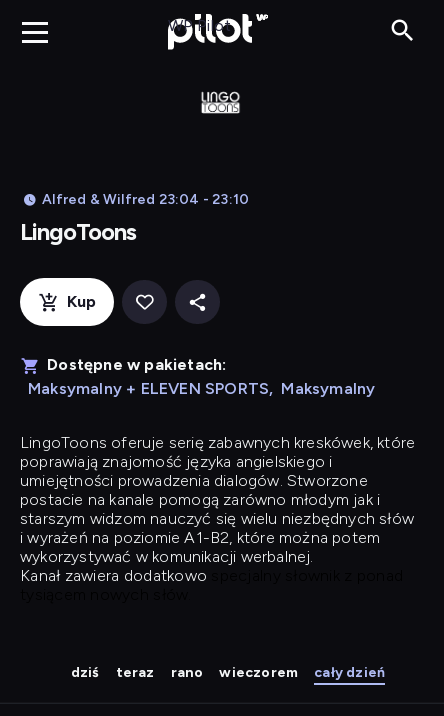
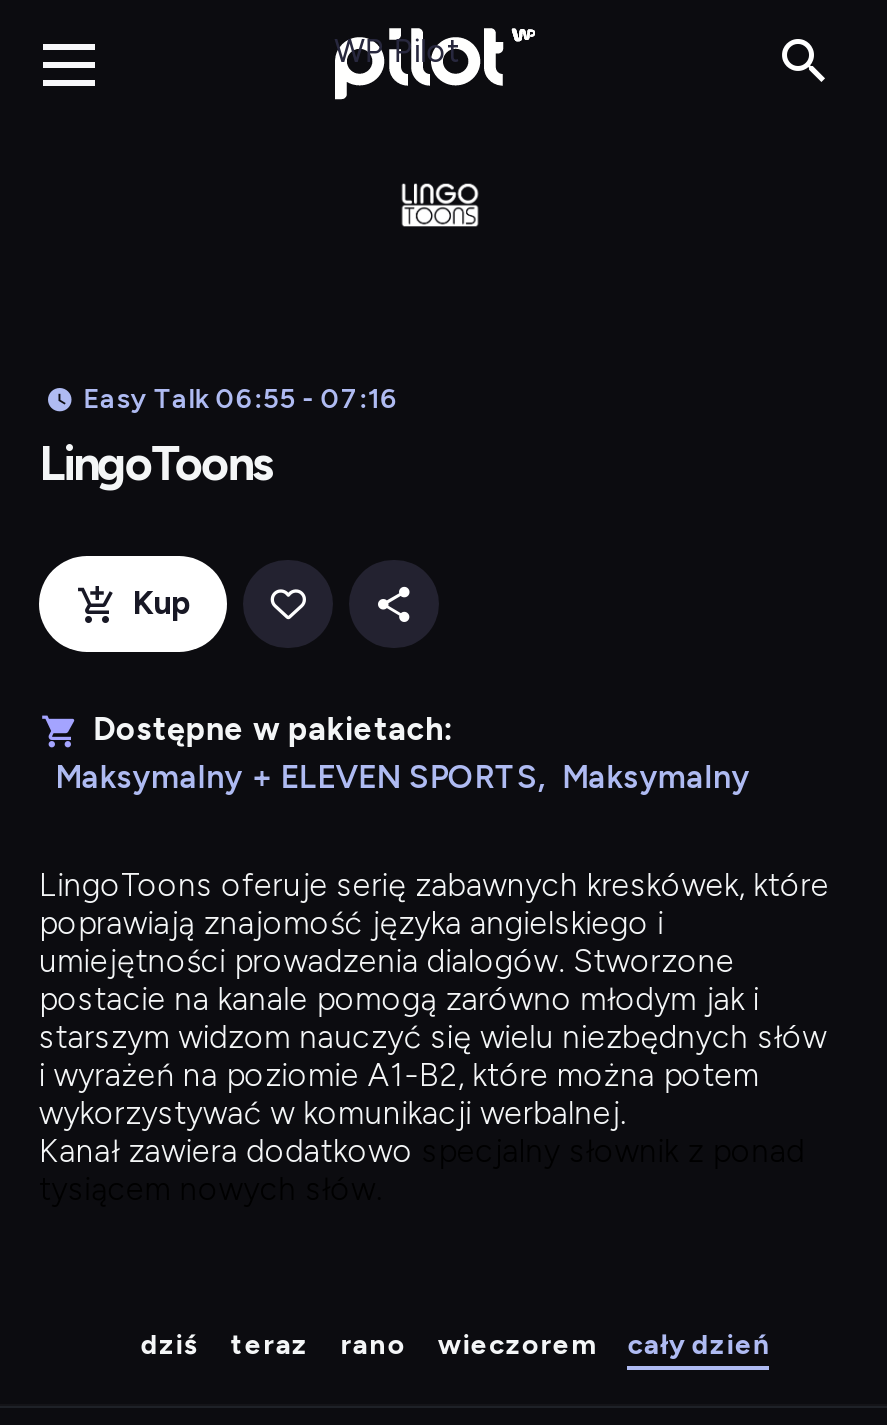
- Alfred & Wilfred 23:04 - 23:10
+ Easy Talk 06:55 - 07:16
